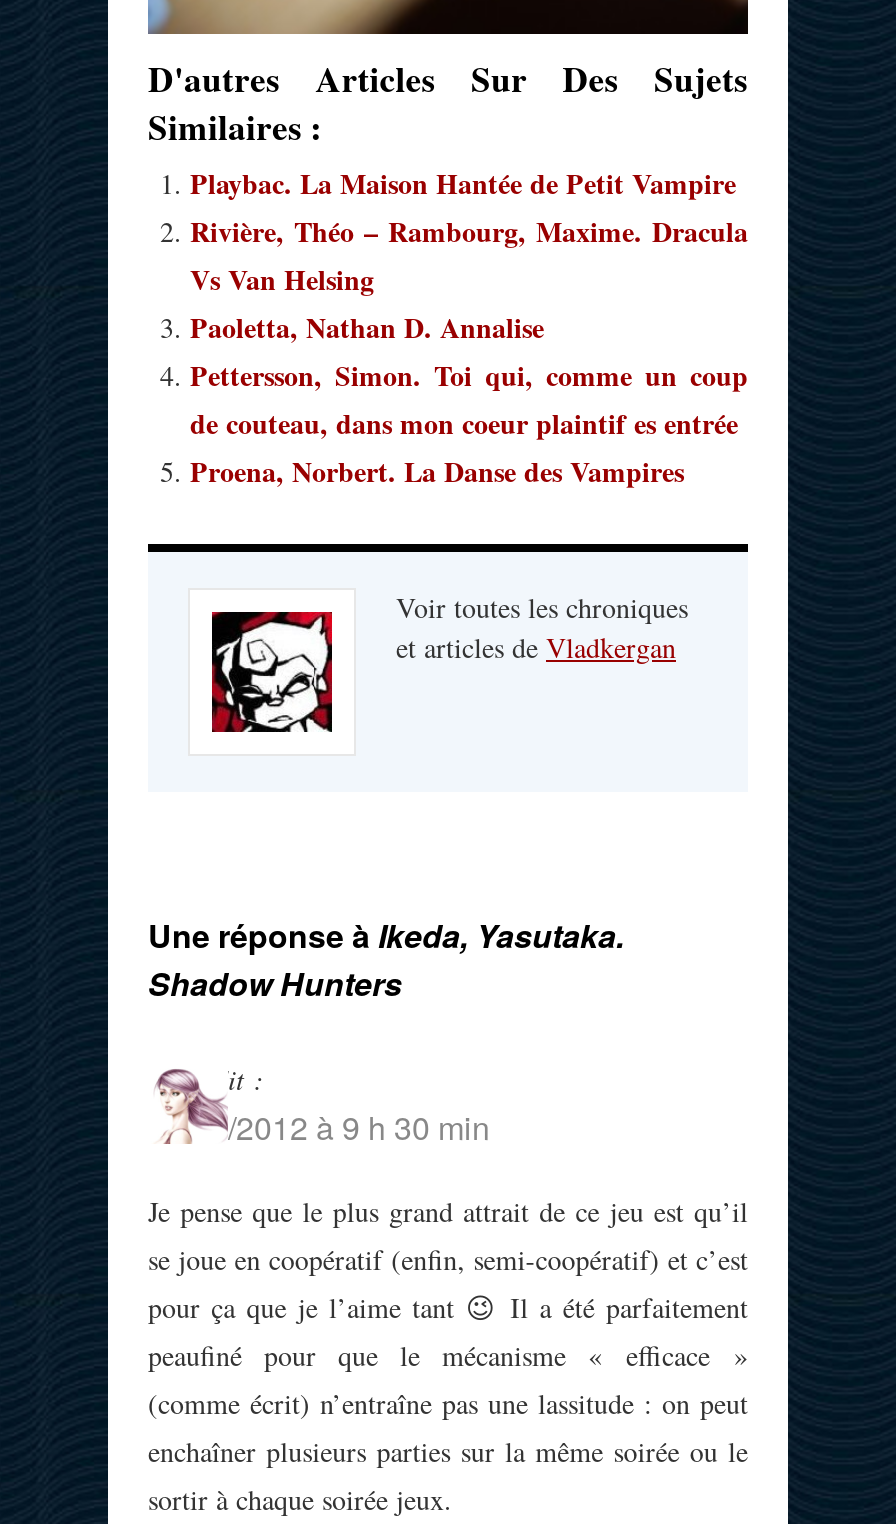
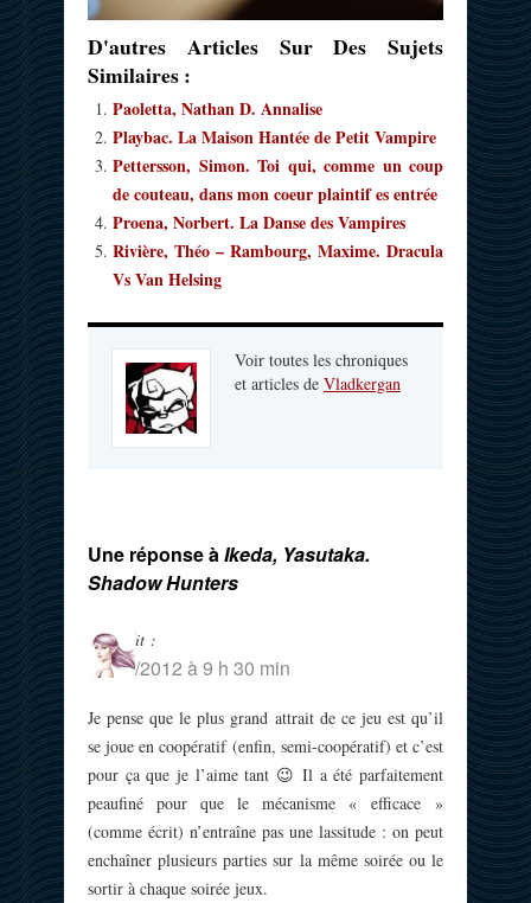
moved down: Playbac. La Maison Hantée de Petit Vampire

moved down: Rivière, Théo – Rambourg, Maxime. Dracula | Vs Van Helsing

moved up: Paoletta, Nathan D. Annalise

moved up: Pettersson, Simon. Toi qui, comme un coup | de couteau, dans mon coeur plaintif es entrée | Proena, Norbert. La Danse des Vampires
